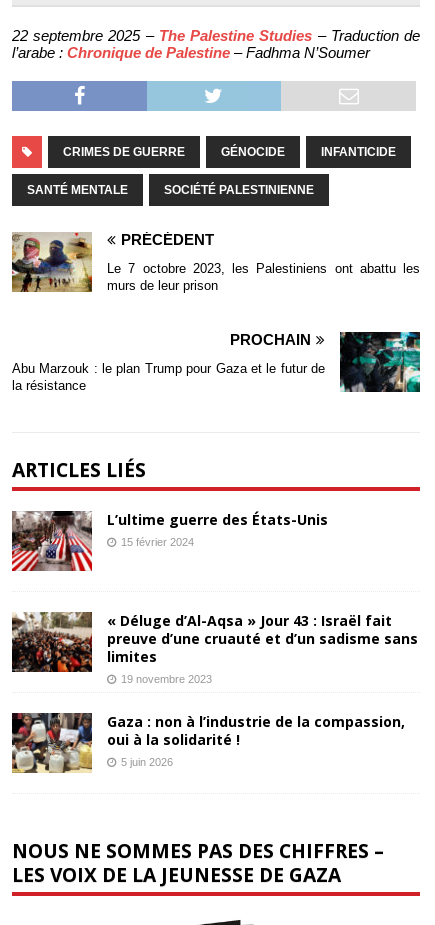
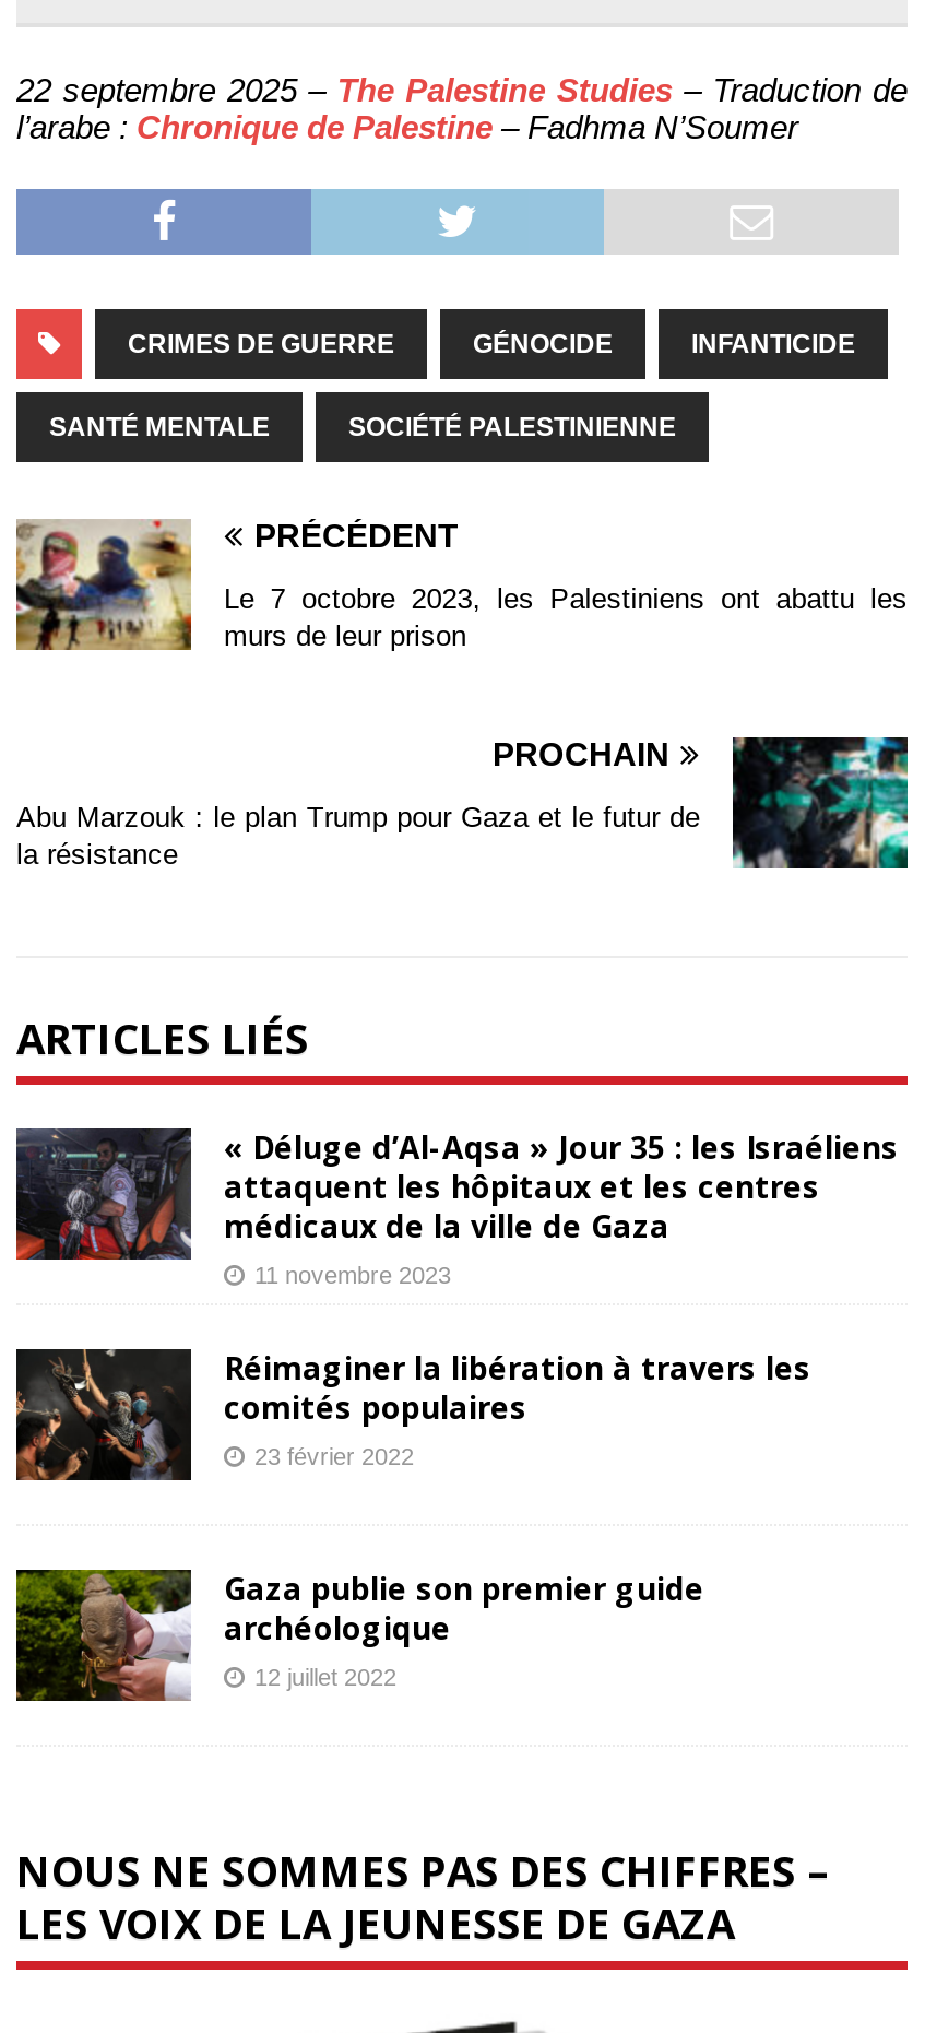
- [image]
- L’ultime guerre des États-Unis
- 15 février 2024
+ [image]
+ « Déluge d’Al-Aqsa » Jour 35 : les Israéliens
+ attaquent les hôpitaux et les centres
+ médicaux de la ville de Gaza
+ 11 novembre 2023

- [image]
- « Déluge d’Al-Aqsa » Jour 43 : Israël fait
- preuve d’une cruauté et d’un sadisme sans
- limites
- 19 novembre 2023
+ [image]
+ Réimaginer la libération à travers les
+ comités populaires
+ 23 février 2022

- [image]
- Gaza : non à l’industrie de la compassion,
- oui à la solidarité !
- 5 juin 2026
+ [image]
+ Gaza publie son premier guide
+ archéologique
+ 12 juillet 2022
